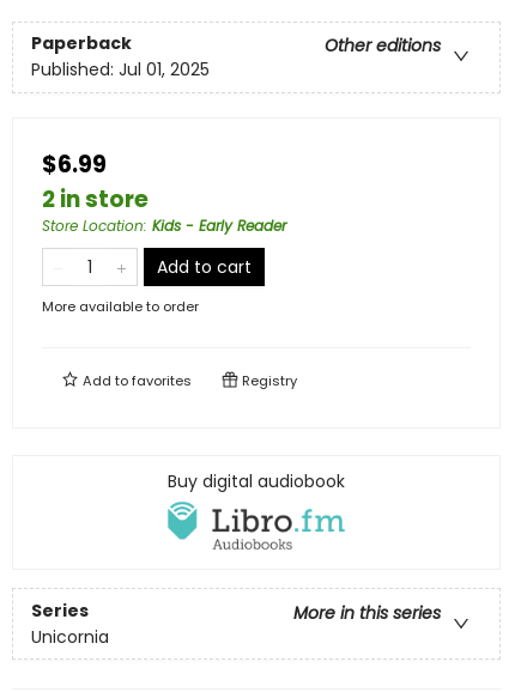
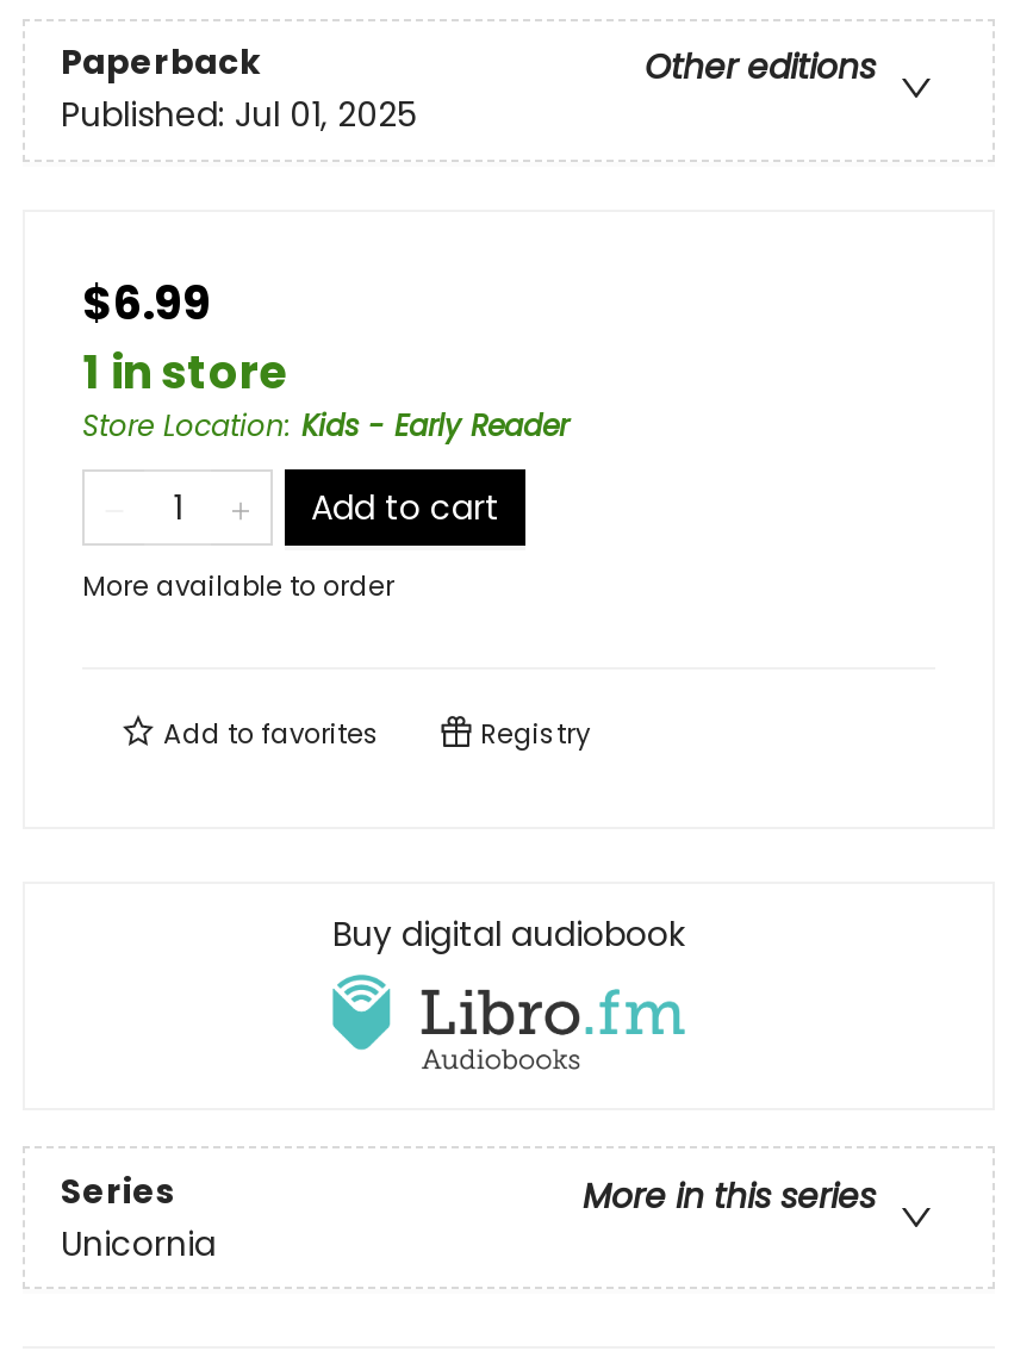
- 2 in store
+ 1 in store
